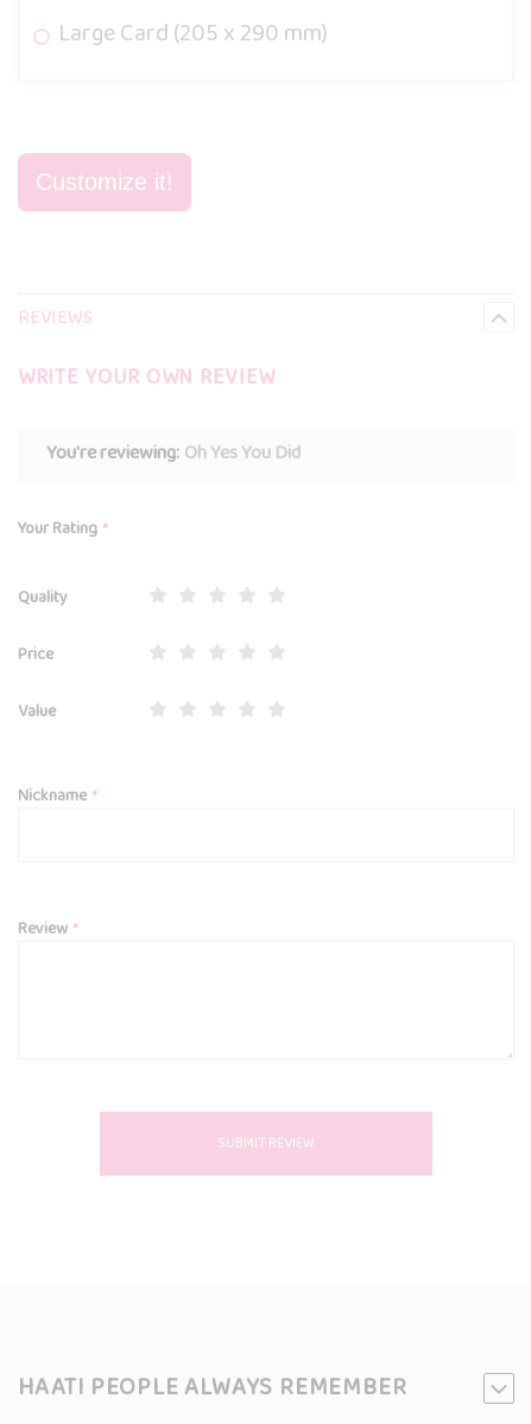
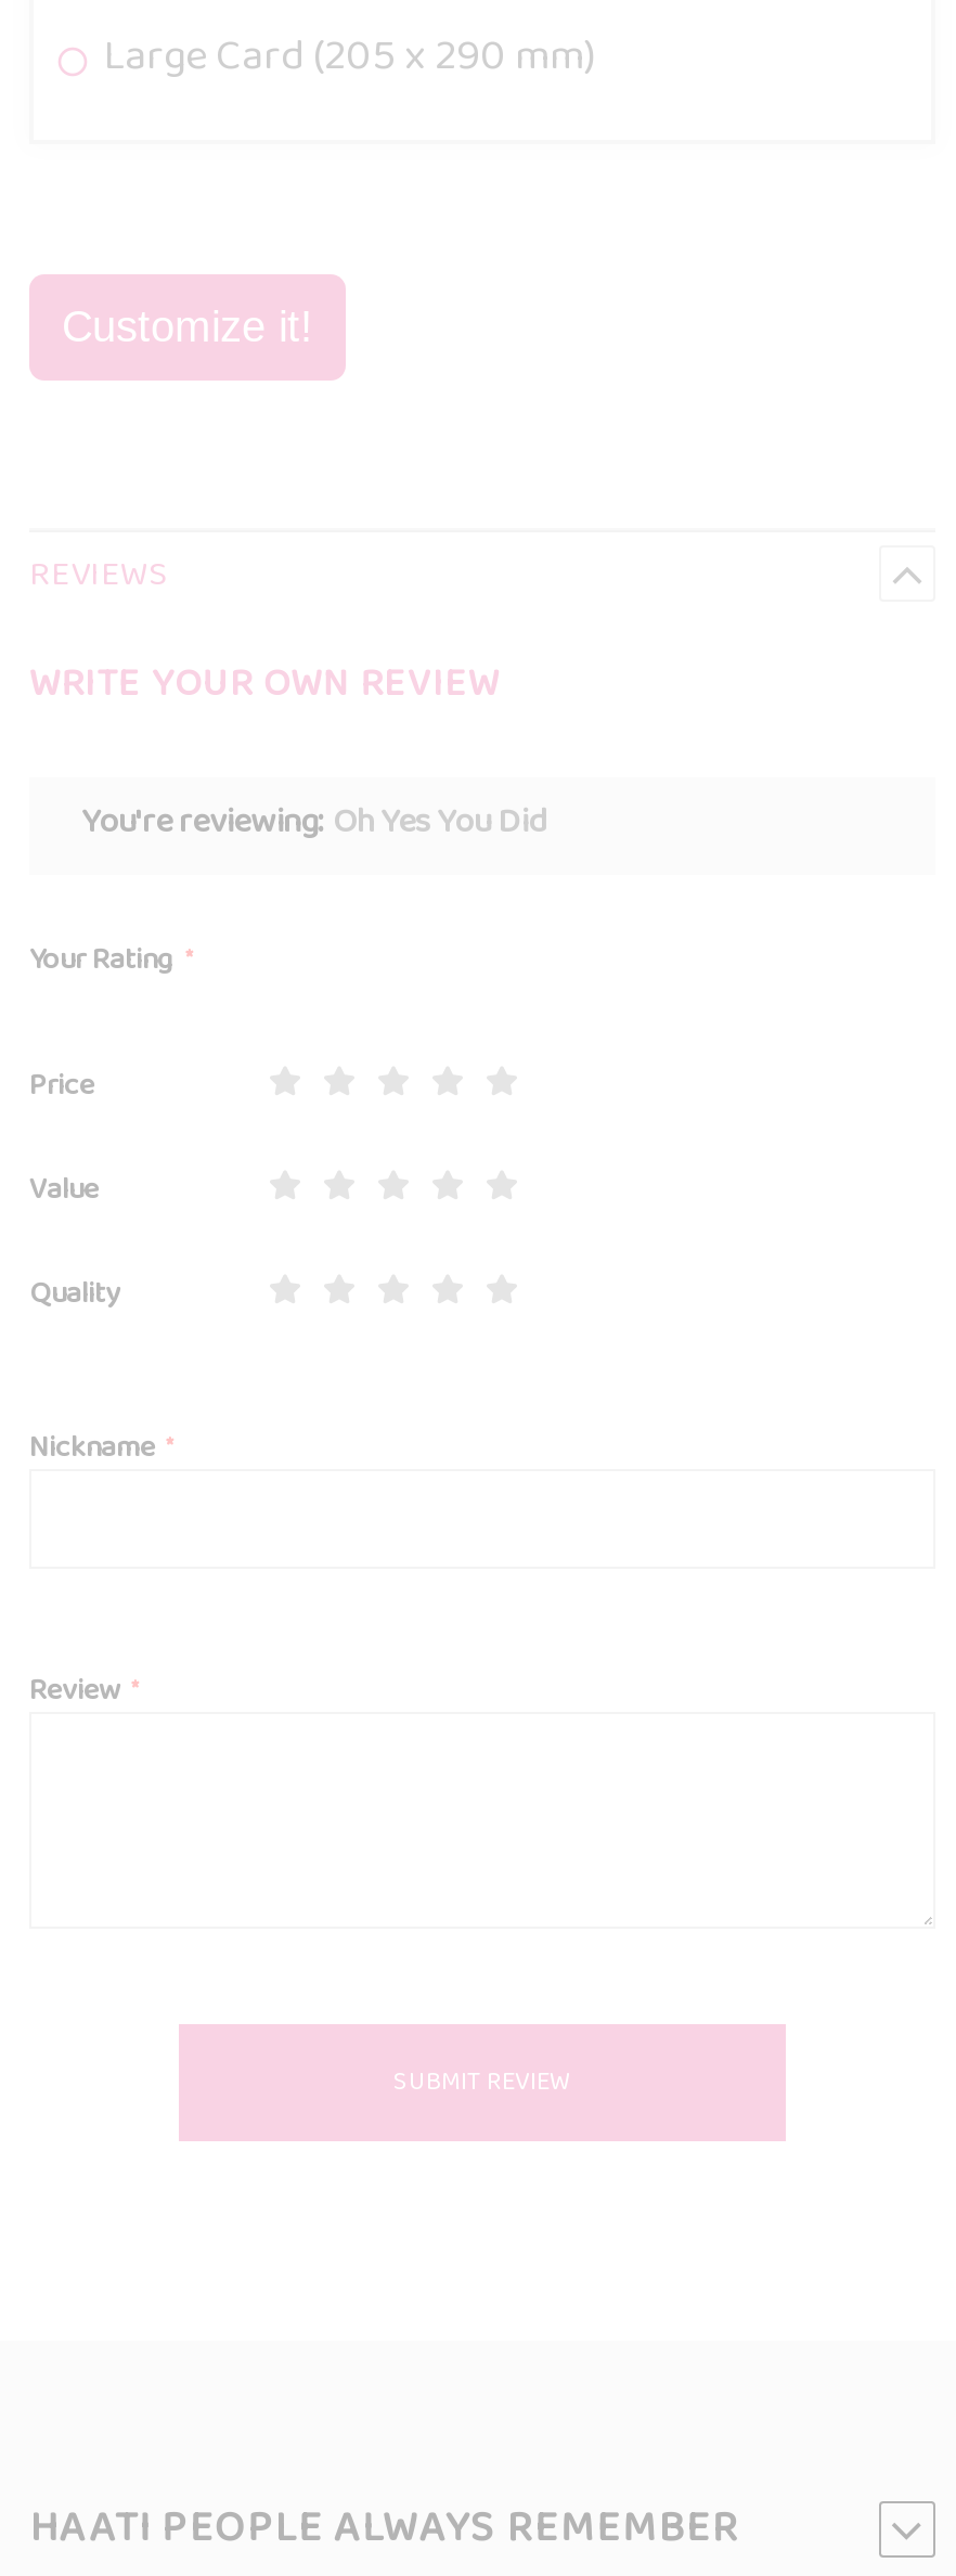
moved down: Quality

moved up: Price | Value
